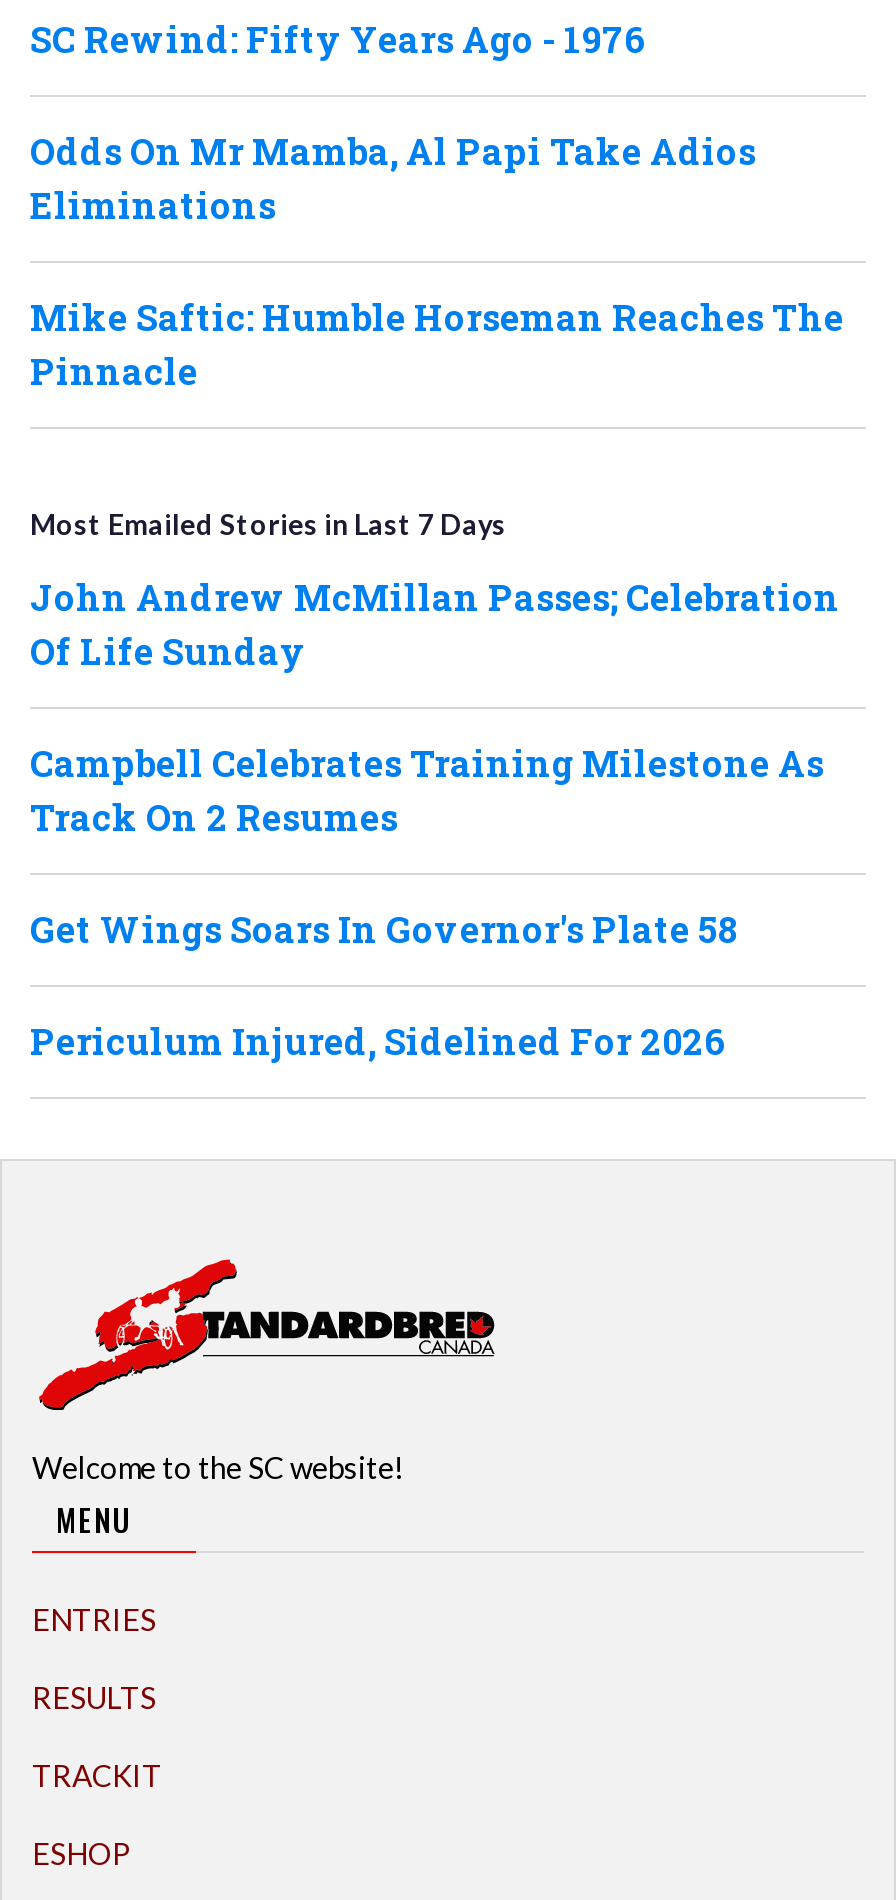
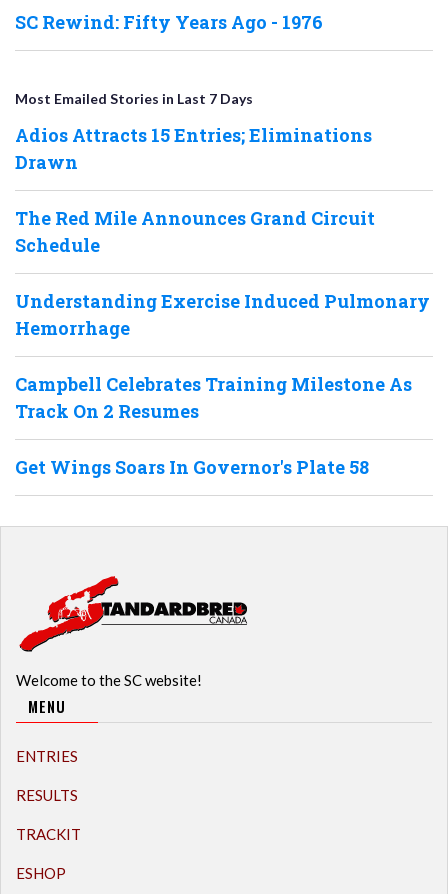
- Odds On Mr Mamba, Al Papi Take Adios
- Eliminations
- Mike Saftic: Humble Horseman Reaches The
- Pinnacle

moved up: Most Emailed Stories in Last 7 Days

- John Andrew McMillan Passes; Celebration
- Of Life Sunday
+ Adios Attracts 15 Entries; Eliminations
+ Drawn
+ The Red Mile Announces Grand Circuit
+ Schedule
+ Understanding Exercise Induced Pulmonary
+ Hemorrhage

- Periculum Injured, Sidelined For 2026
